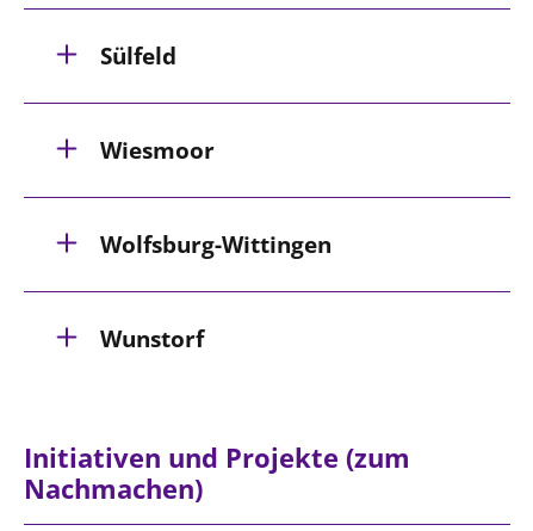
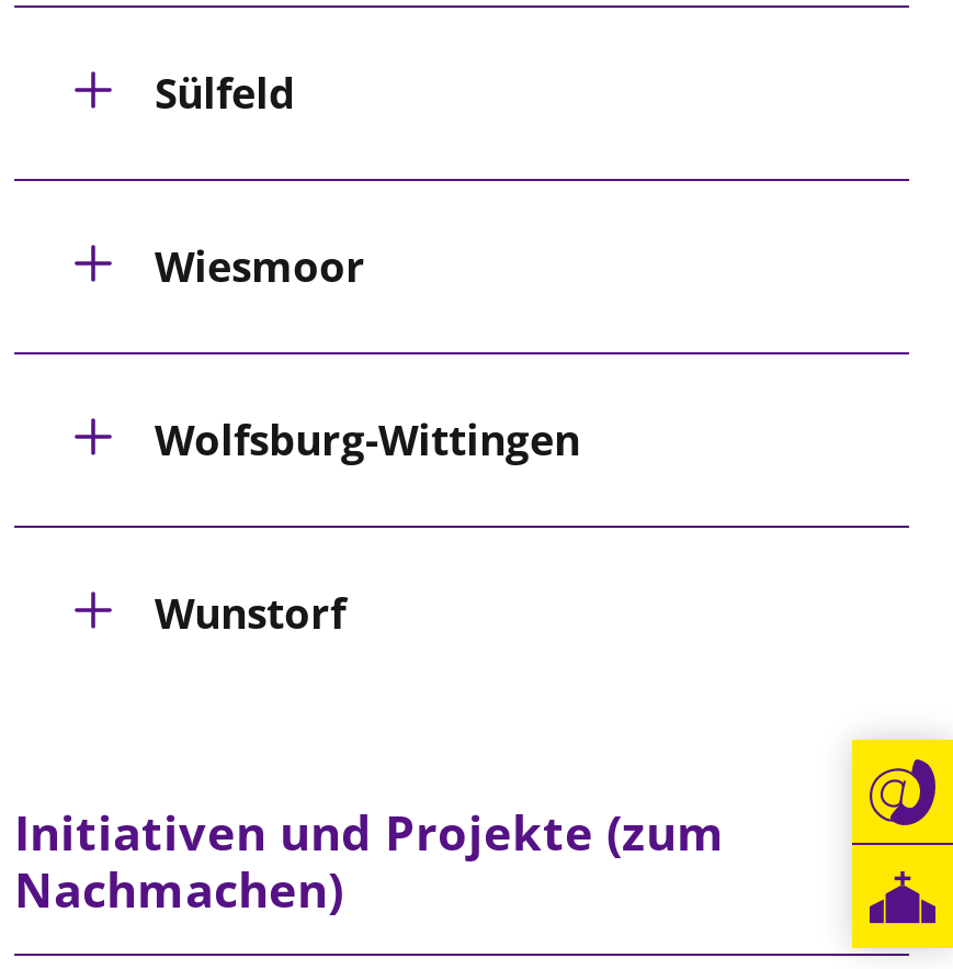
+ [image]
